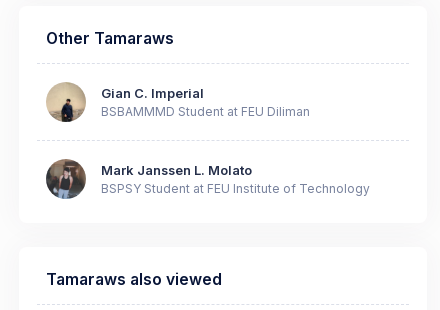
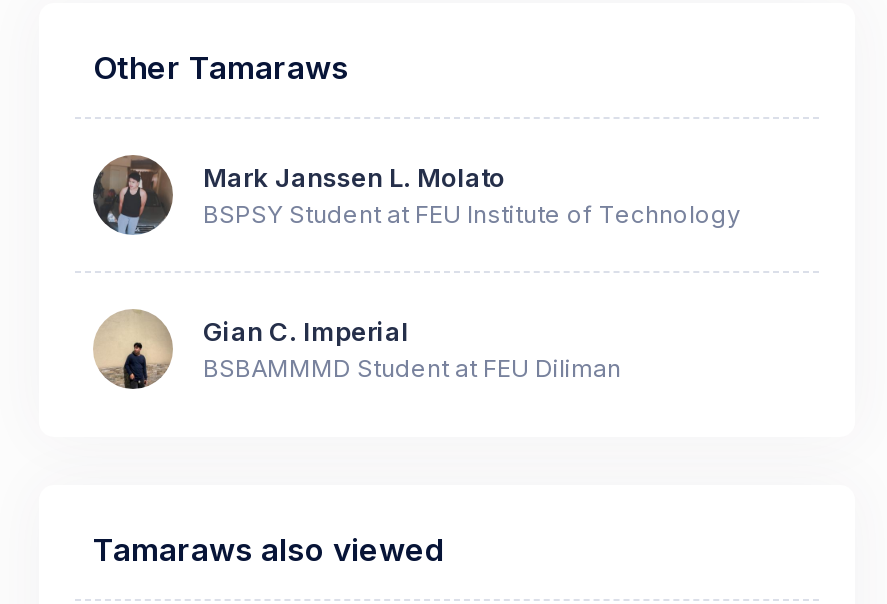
moved down: [image] | Gian C. Imperial | BSBAMMMD Student at FEU Diliman

moved up: [image] | Mark Janssen L. Molato | BSPSY Student at FEU Institute of Technology
